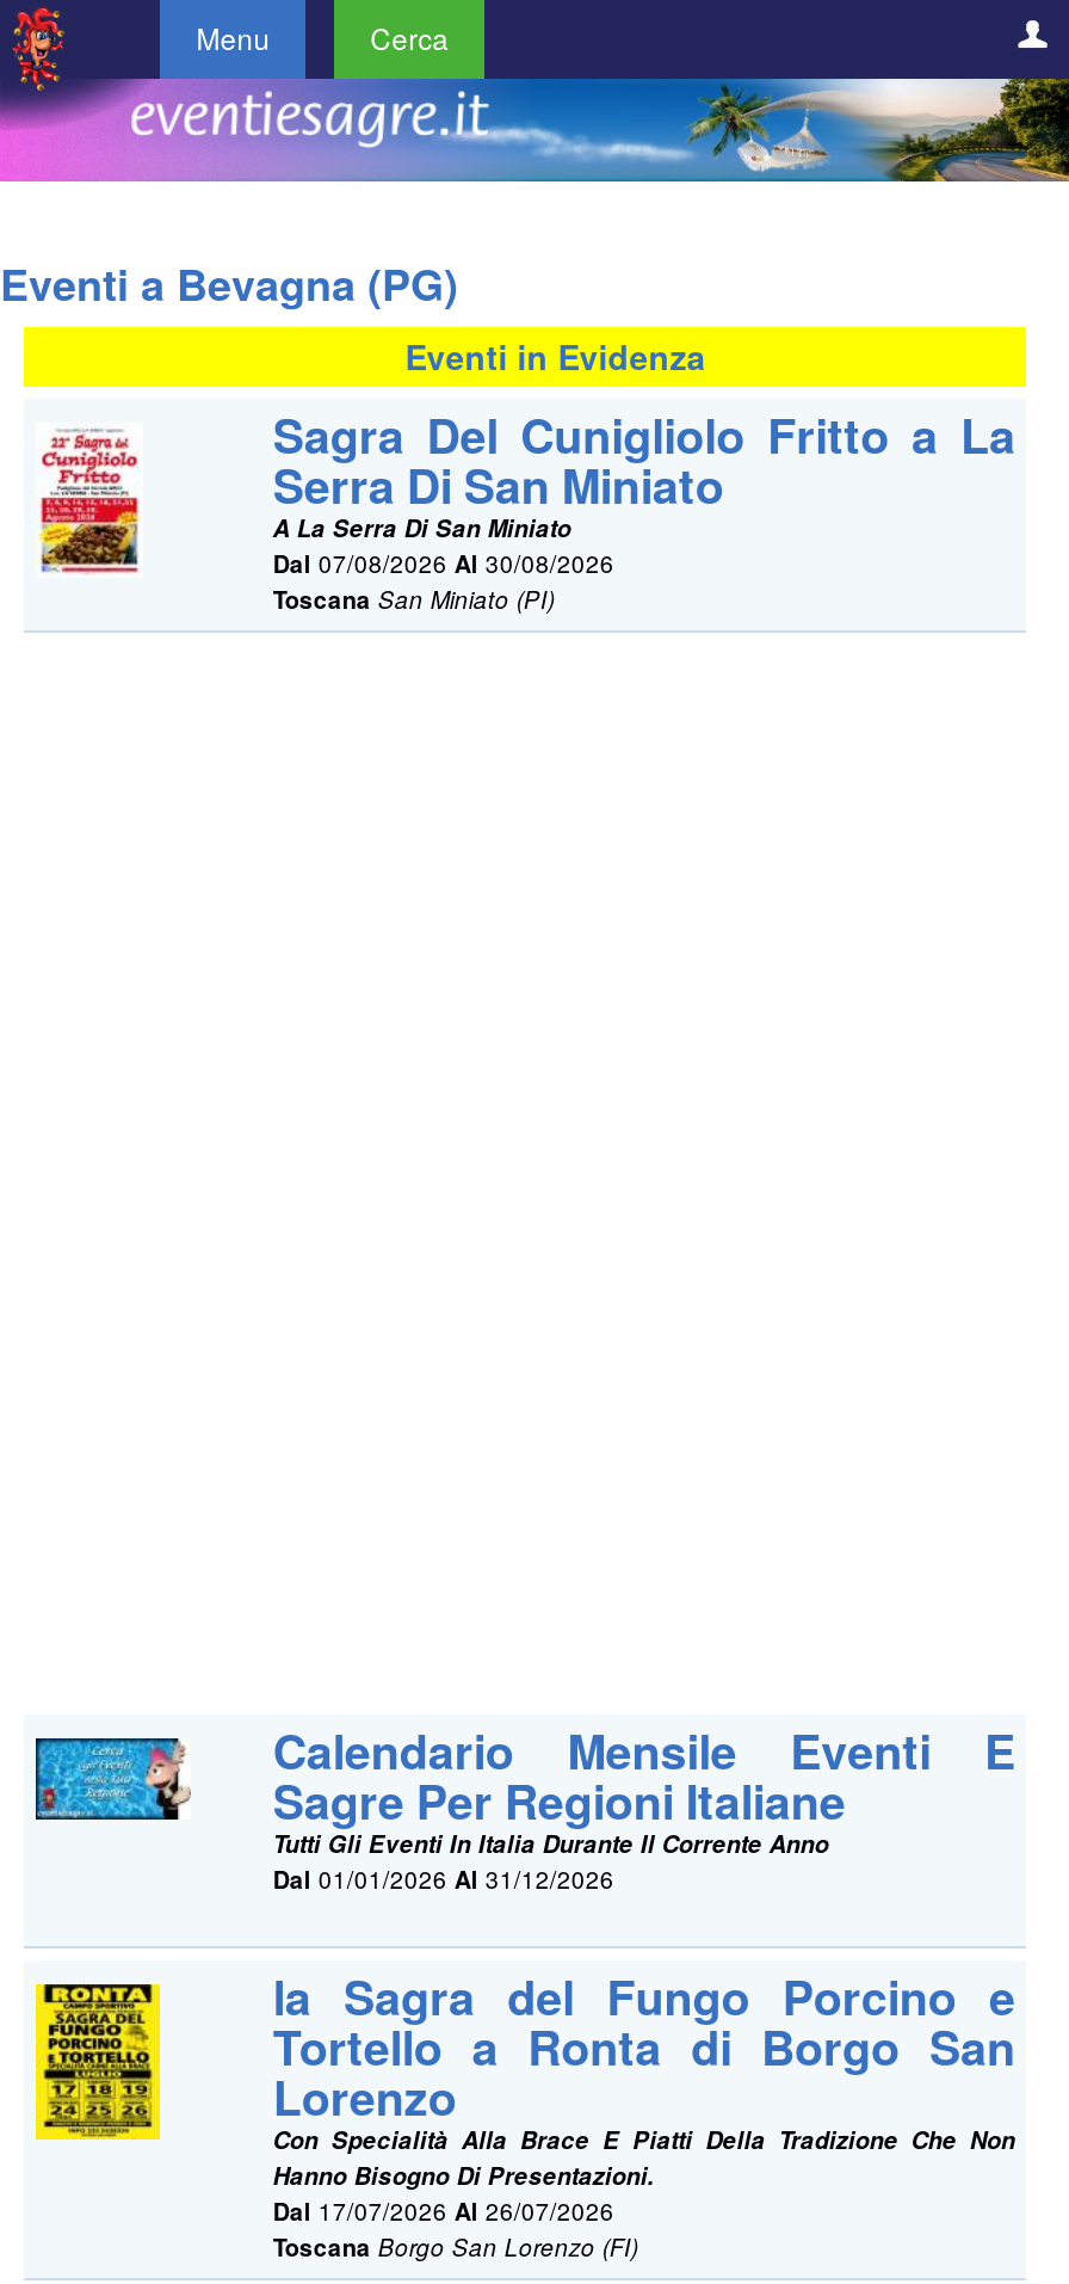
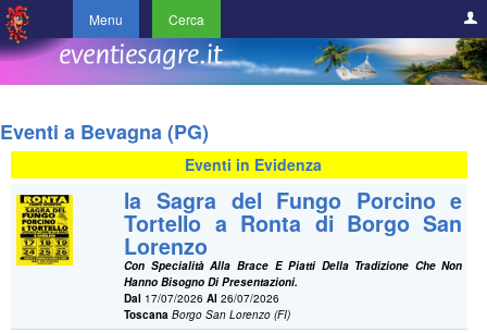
- Sagra Del Cunigliolo Fritto a La
- Serra Di San Miniato
- A La Serra Di San Miniato
- Dal 07/08/2026 Al 30/08/2026
- Toscana San Miniato (PI)

- [image]

- [image]
- Calendario Mensile Eventi E
- Sagre Per Regioni Italiane
- Tutti Gli Eventi In Italia Durante Il Corrente Anno
- Dal 01/01/2026 Al 31/12/2026
